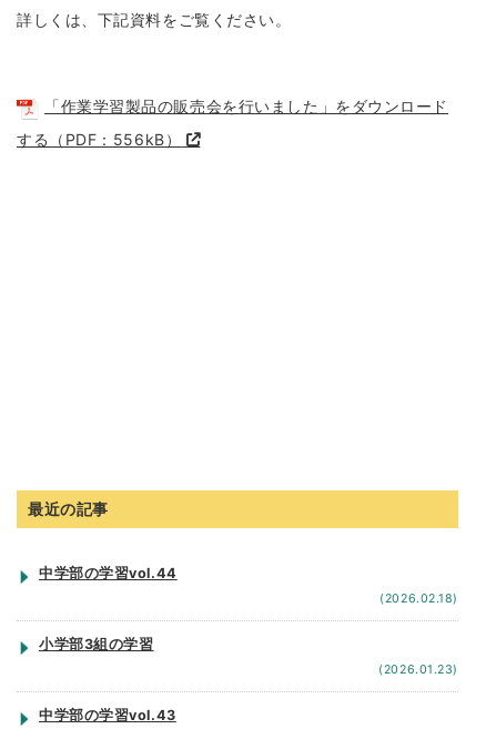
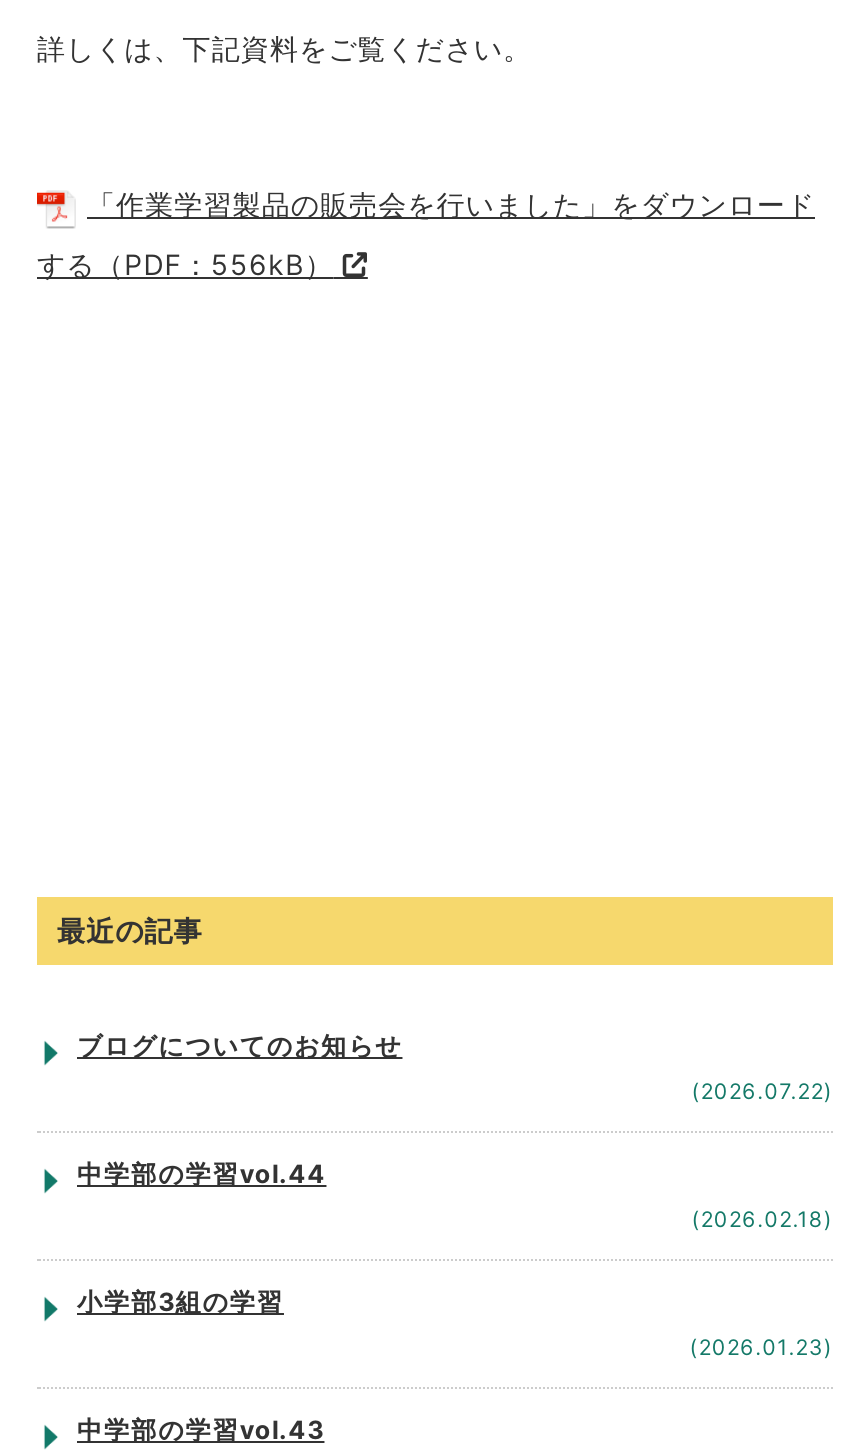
+ ブログについてのお知らせ
+ (2026.07.22)
